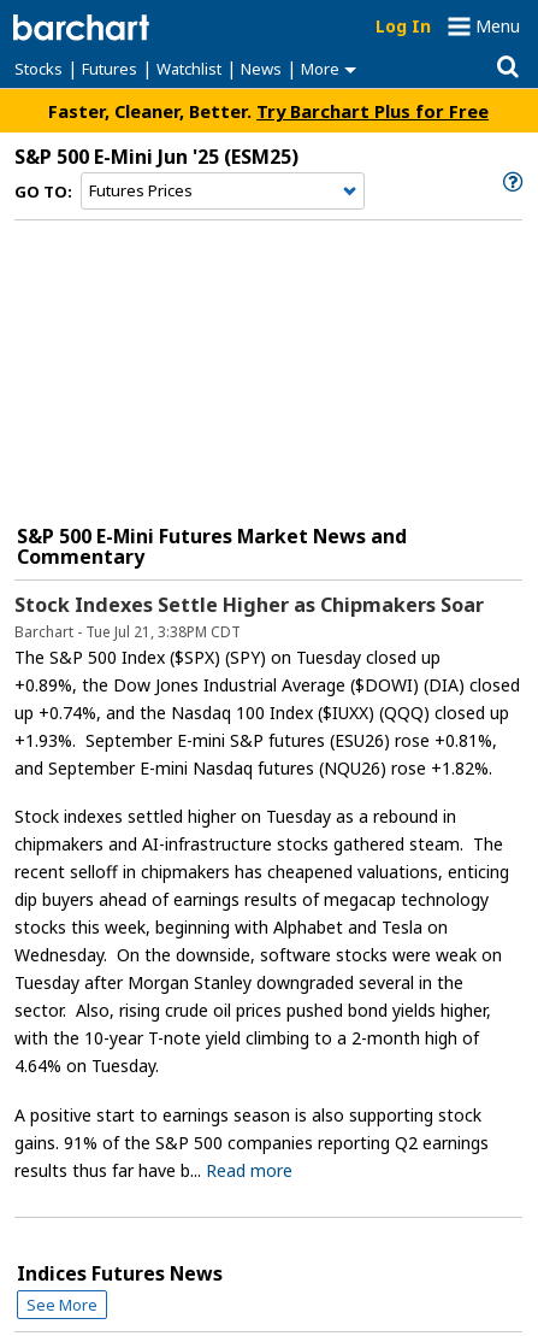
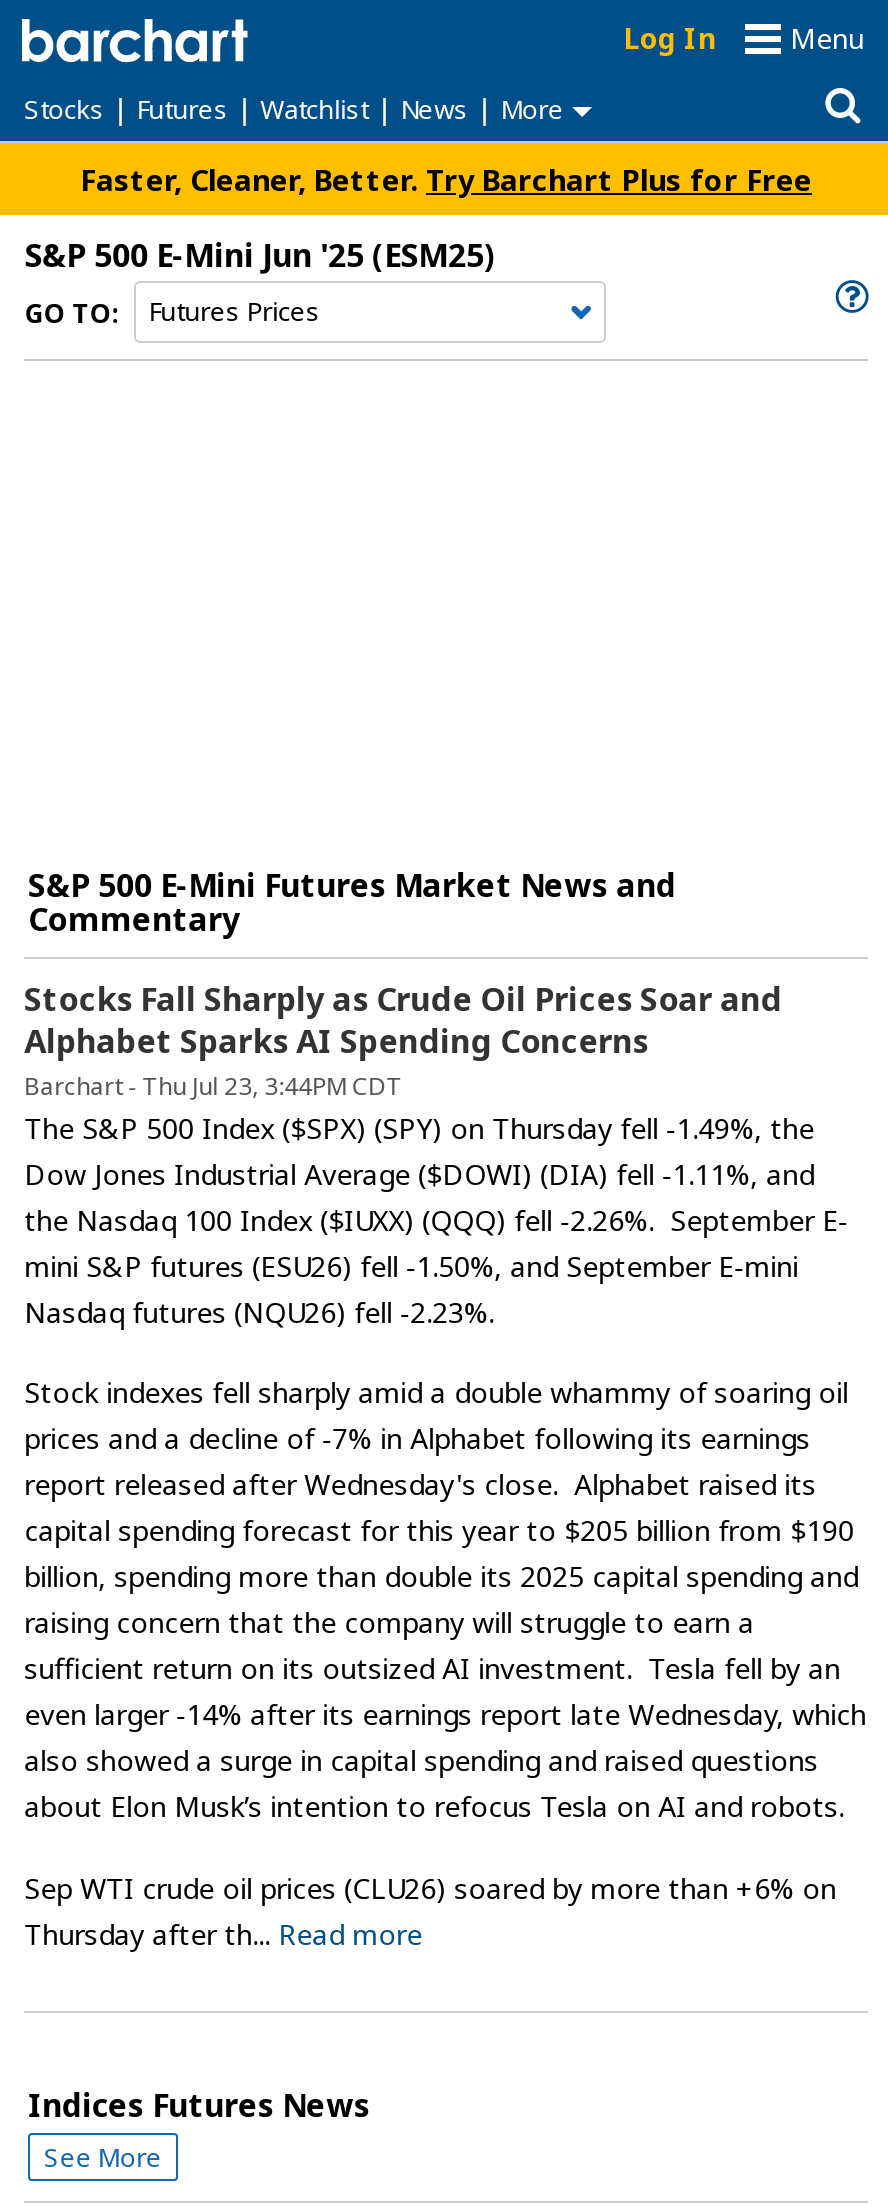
- Stock Indexes Settle Higher as Chipmakers Soar
- Barchart - Tue Jul 21, 3:38PM CDT
- The S&P 500 Index ($SPX) (SPY) on Tuesday closed up
- +0.89%, the Dow Jones Industrial Average ($DOWI) (DIA) closed
- up +0.74%, and the Nasdaq 100 Index ($IUXX) (QQQ) closed up
- +1.93%. September E-mini S&P futures (ESU26) rose +0.81%,
- and September E-mini Nasdaq futures (NQU26) rose +1.82%.
+ Stocks Fall Sharply as Crude Oil Prices Soar and
+ Alphabet Sparks AI Spending Concerns
+ Barchart - Thu Jul 23, 3:44PM CDT
+ The S&P 500 Index ($SPX) (SPY) on Thursday fell -1.49%, the
+ Dow Jones Industrial Average ($DOWI) (DIA) fell -1.11%, and
+ the Nasdaq 100 Index ($IUXX) (QQQ) fell -2.26%. September E-
+ mini S&P futures (ESU26) fell -1.50%, and September E-mini
+ Nasdaq futures (NQU26) fell -2.23%.

- Stock indexes settled higher on Tuesday as a rebound in
- chipmakers and AI-infrastructure stocks gathered steam. The
- recent selloff in chipmakers has cheapened valuations, enticing
- dip buyers ahead of earnings results of megacap technology
- stocks this week, beginning with Alphabet and Tesla on
- Wednesday. On the downside, software stocks were weak on
- Tuesday after Morgan Stanley downgraded several in the
- sector. Also, rising crude oil prices pushed bond yields higher,
- with the 10-year T-note yield climbing to a 2-month high of
- 4.64% on Tuesday.
+ Stock indexes fell sharply amid a double whammy of soaring oil
+ prices and a decline of -7% in Alphabet following its earnings
+ report released after Wednesday's close. Alphabet raised its
+ capital spending forecast for this year to $205 billion from $190
+ billion, spending more than double its 2025 capital spending and
+ raising concern that the company will struggle to earn a
+ sufficient return on its outsized AI investment. Tesla fell by an
+ even larger -14% after its earnings report late Wednesday, which
+ also showed a surge in capital spending and raised questions
+ about Elon Musk’s intention to refocus Tesla on AI and robots.

- A positive start to earnings season is also supporting stock
- gains. 91% of the S&P 500 companies reporting Q2 earnings
- results thus far have b... Read more
+ Sep WTI crude oil prices (CLU26) soared by more than +6% on
+ Thursday after th... Read more
